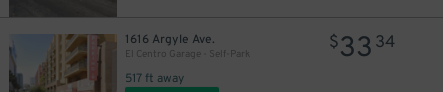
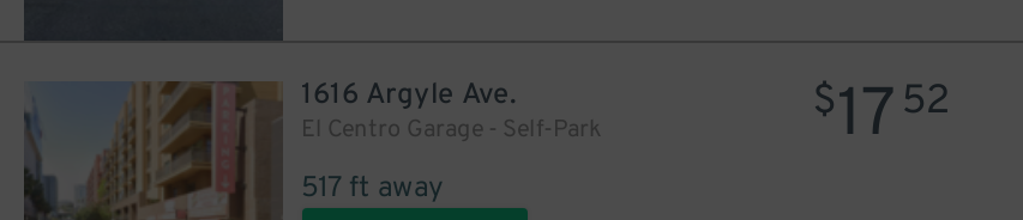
- $33 34
+ $17 52
